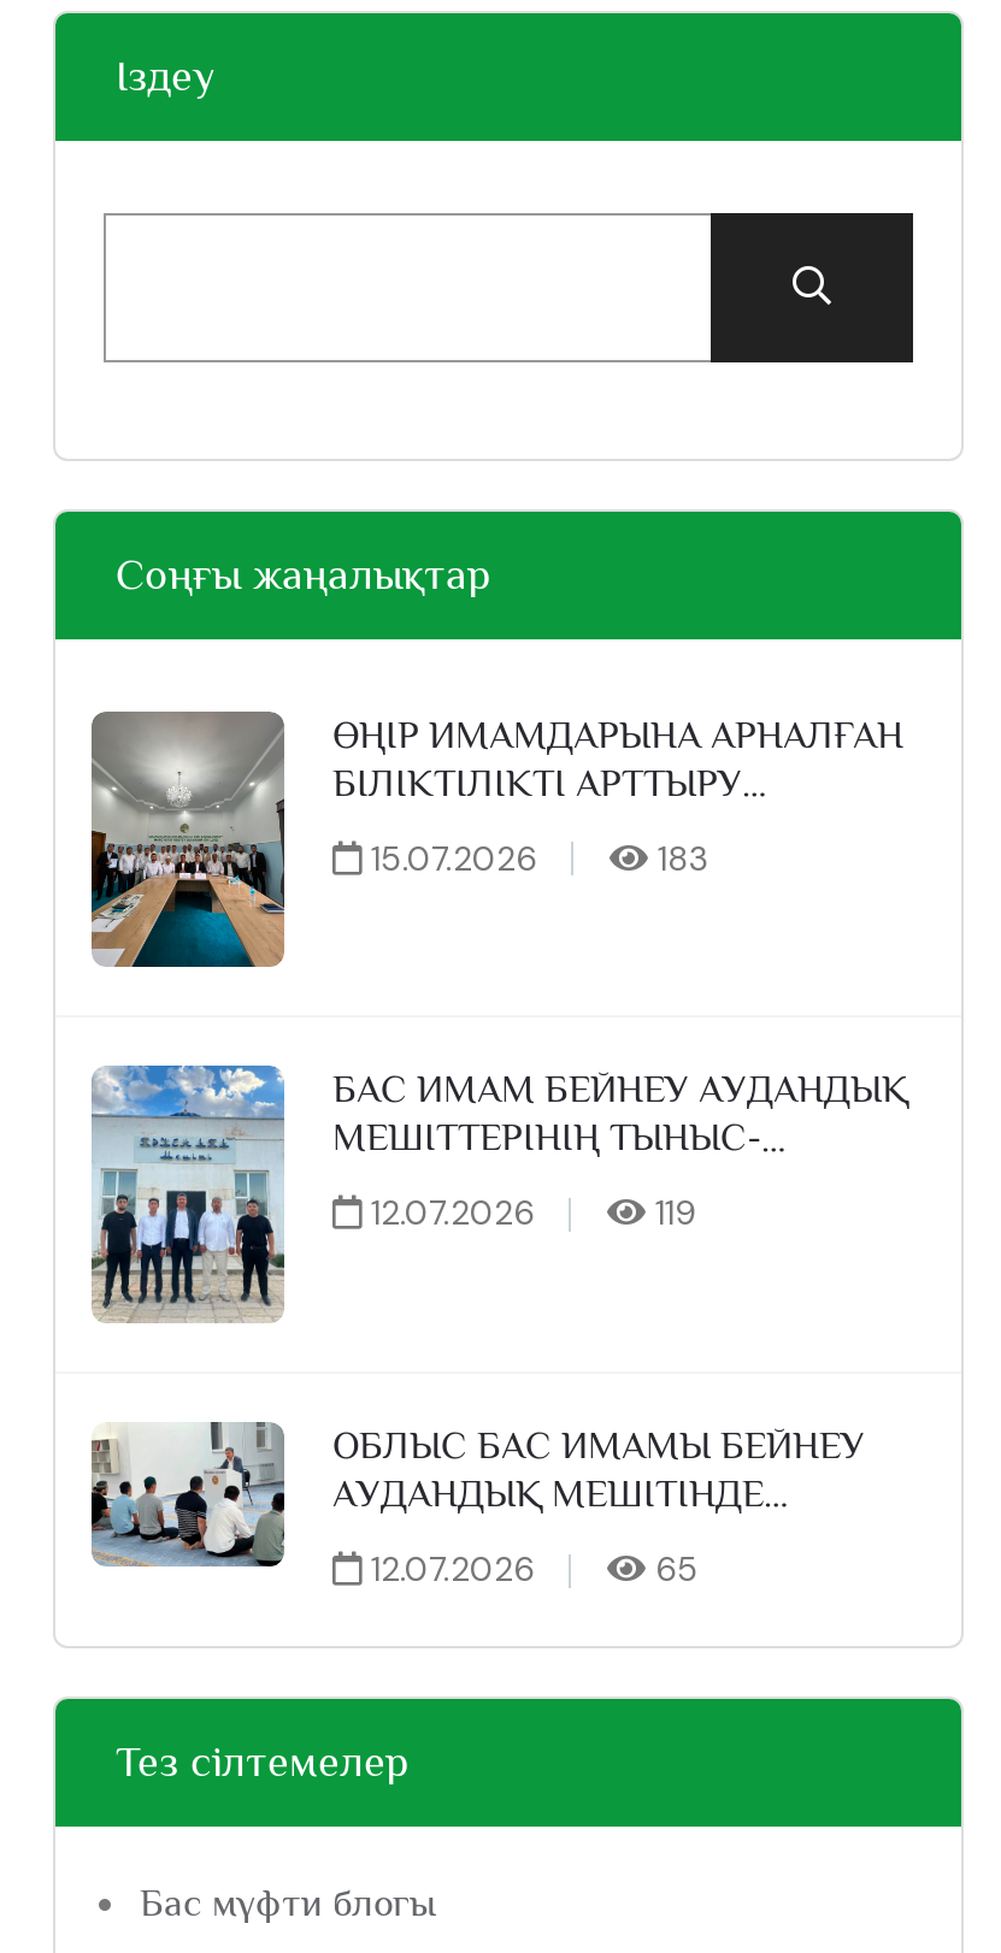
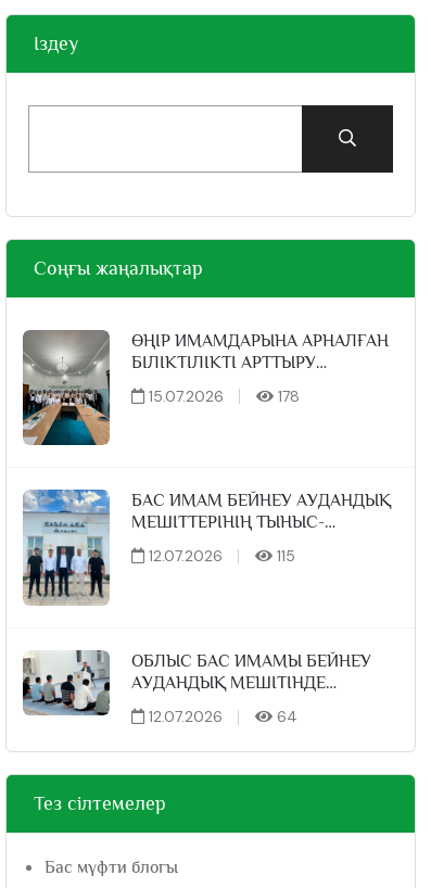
- 183
+ 178

- 119
+ 115

- 65
+ 64
